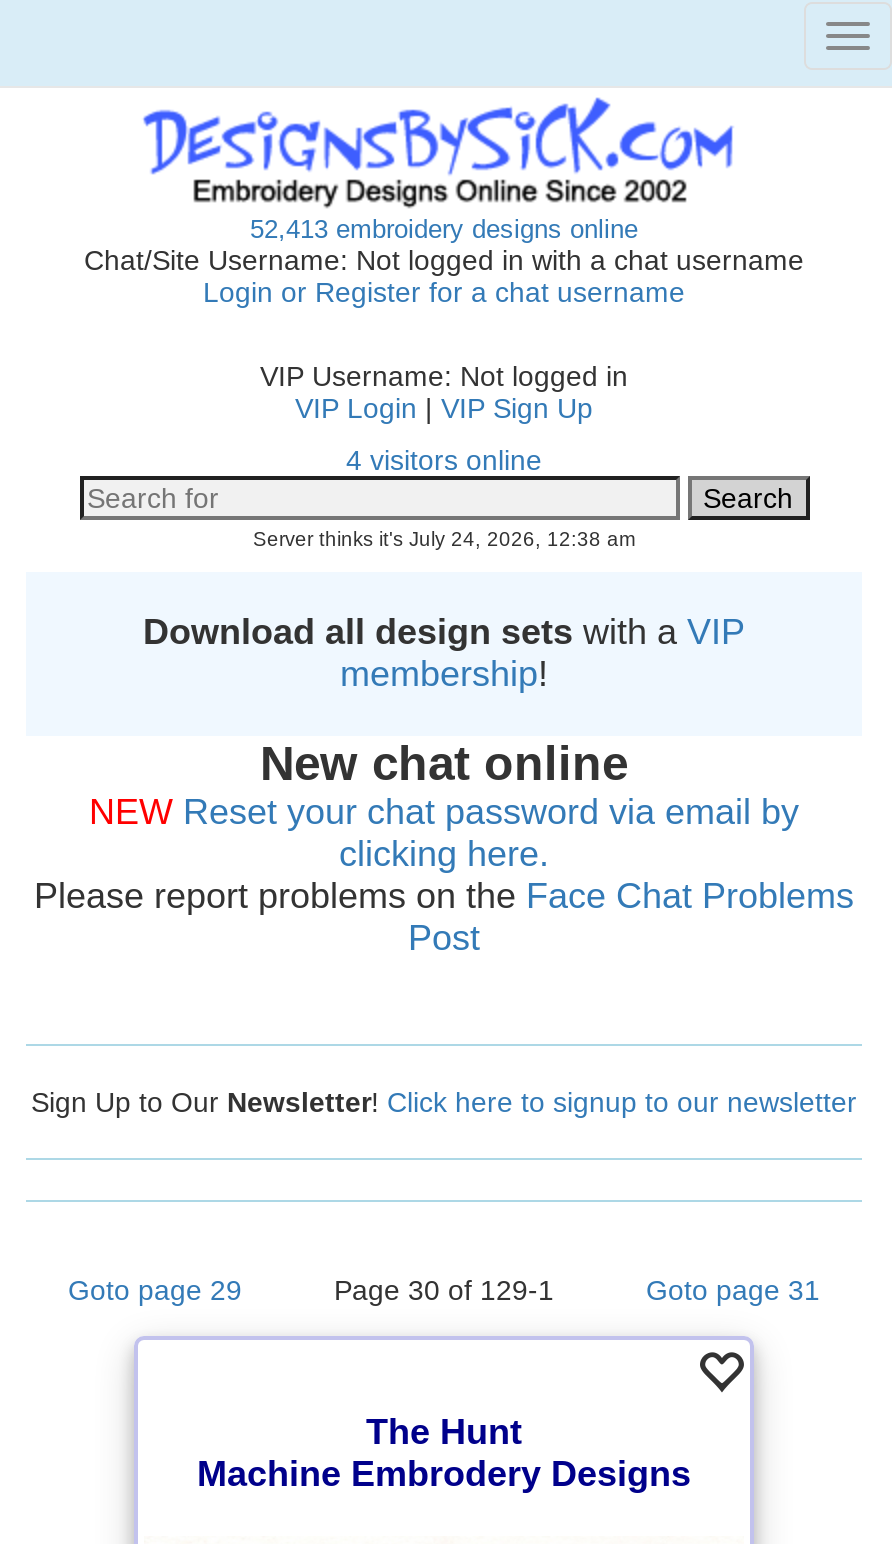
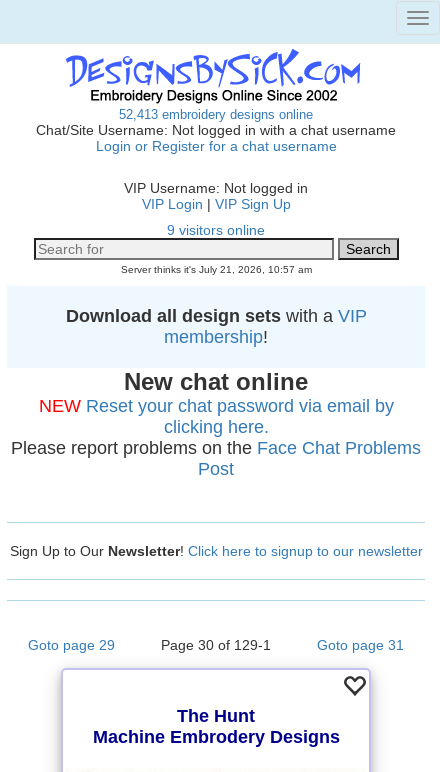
- 4 visitors online
+ 9 visitors online

- Server thinks it's July 24, 2026, 12:38 am
+ Server thinks it's July 21, 2026, 10:57 am
